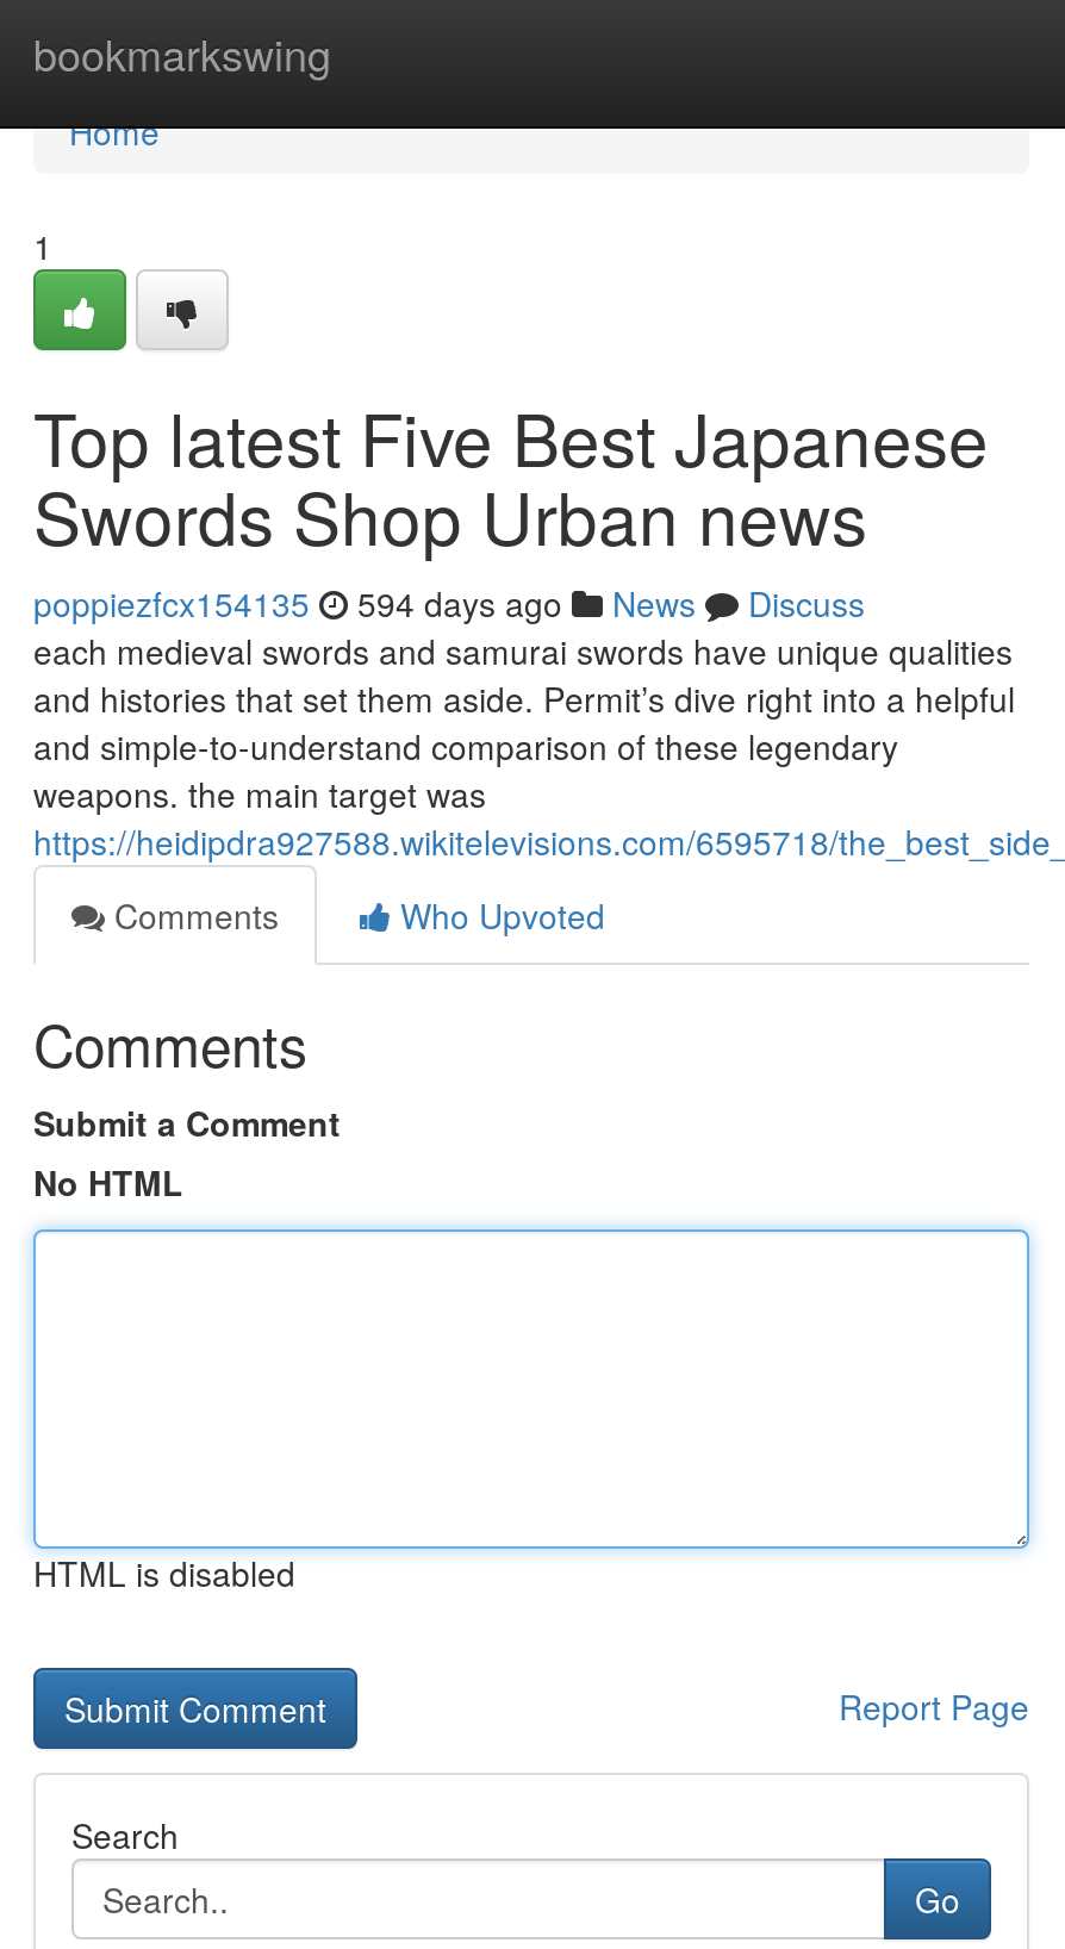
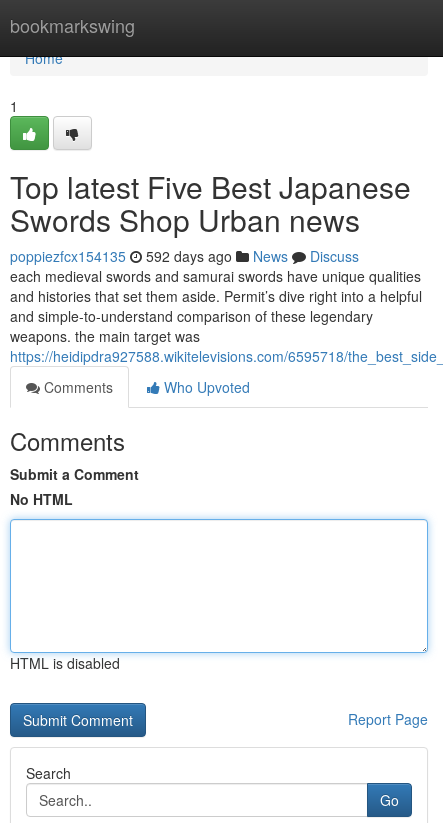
- poppiezfcx154135 594 days ago News Discuss
+ poppiezfcx154135 592 days ago News Discuss
